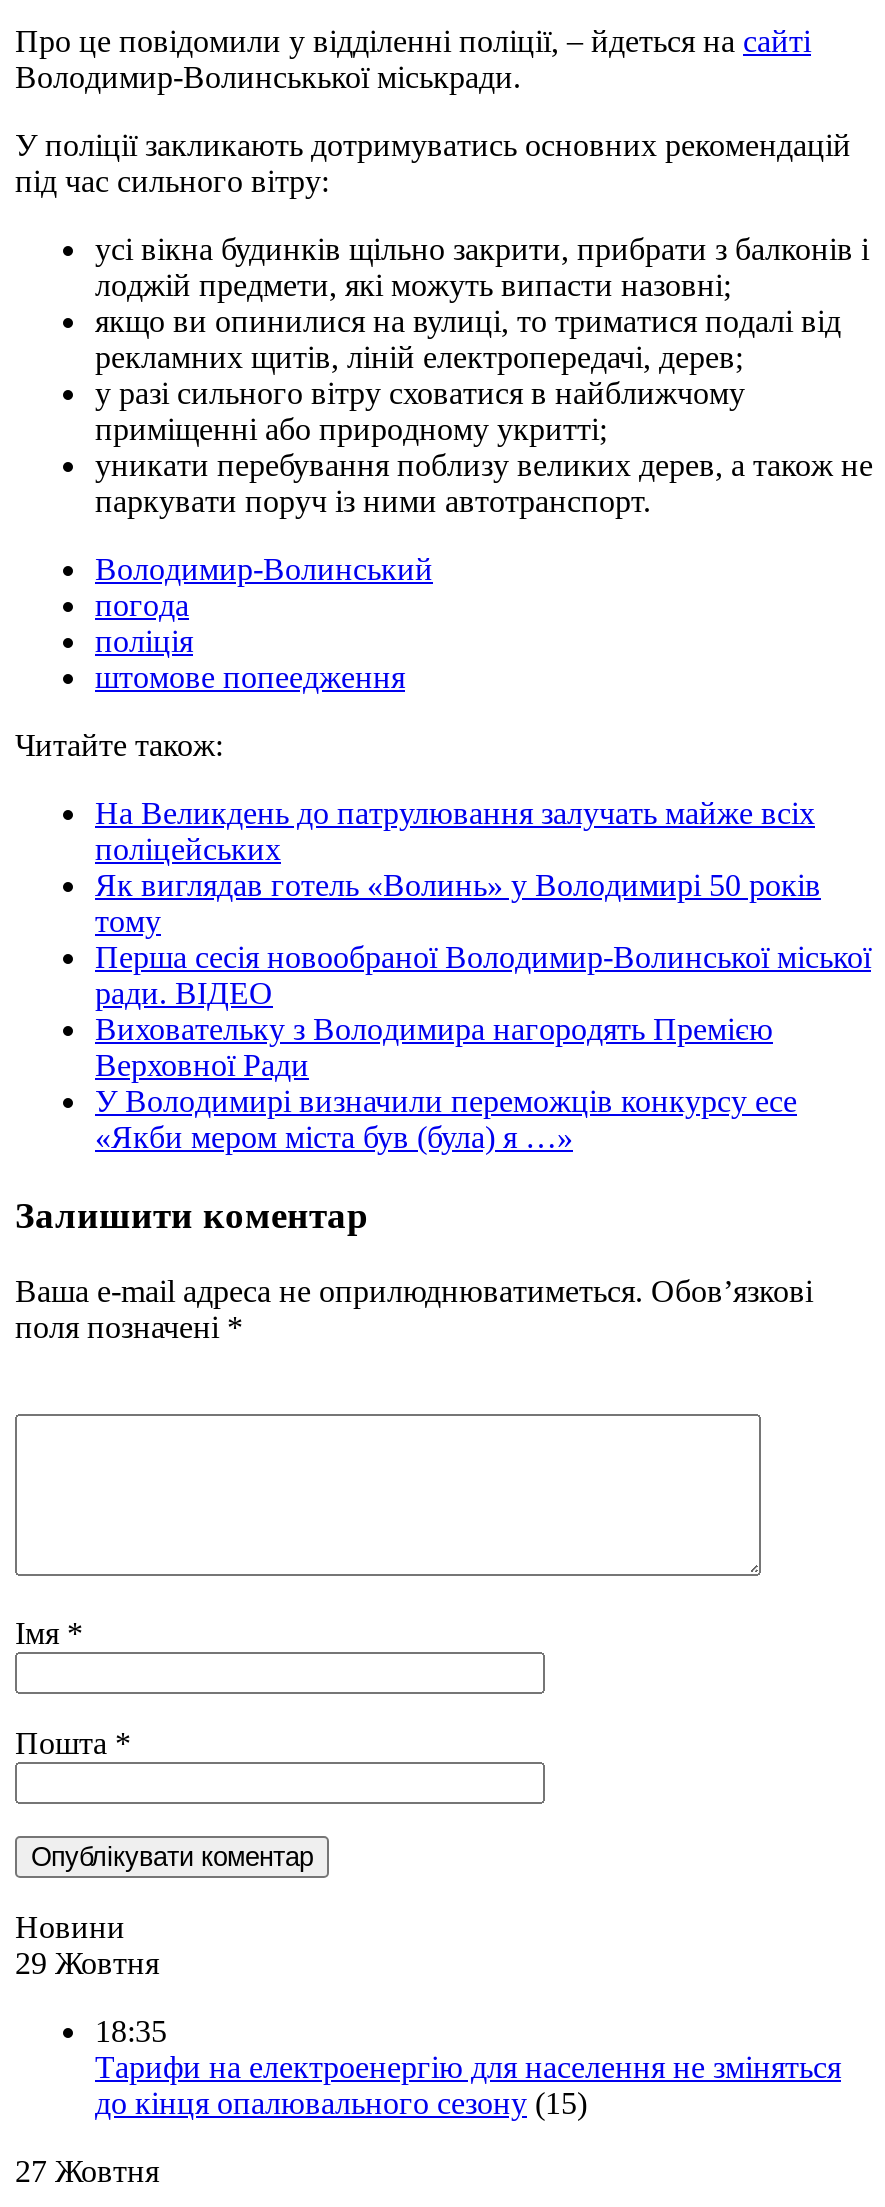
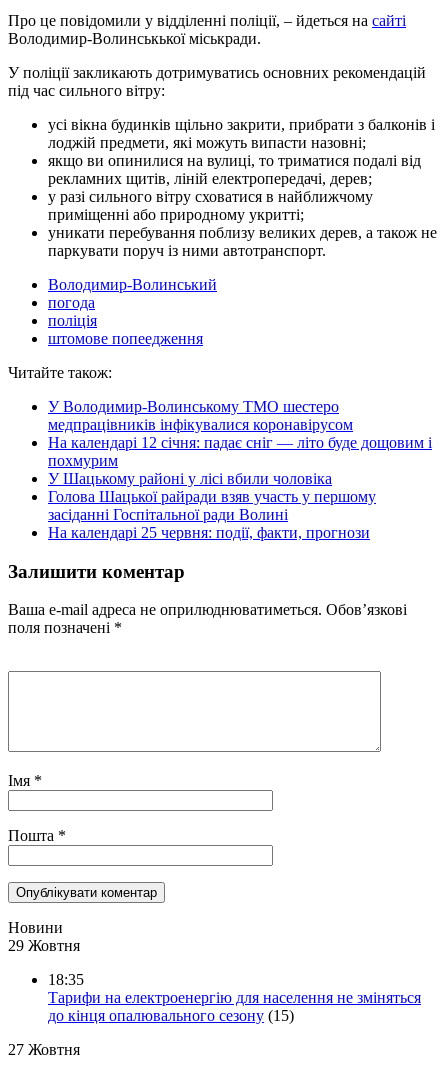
- На Великдень до патрулювання залучать майже всіх
- поліцейських
- Як виглядав готель «Волинь» у Володимирі 50 років
- тому
- Перша сесія новообраної Володимир-Волинської міської
- ради. ВІДЕО
- Виховательку з Володимира нагородять Премією
- Верховної Ради
- У Володимирі визначили переможців конкурсу есе
- «Якби мером міста був (була) я …»
+ У Володимир-Волинському ТМО шестеро
+ медпрацівників інфікувалися коронавірусом
+ На календарі 12 січня: падає сніг — літо буде дощовим і
+ похмурим
+ У Шацькому районі у лісі вбили чоловіка
+ Голова Шацької райради взяв участь у першому
+ засіданні Госпітальної ради Волині
+ На календарі 25 червня: події, факти, прогнози
